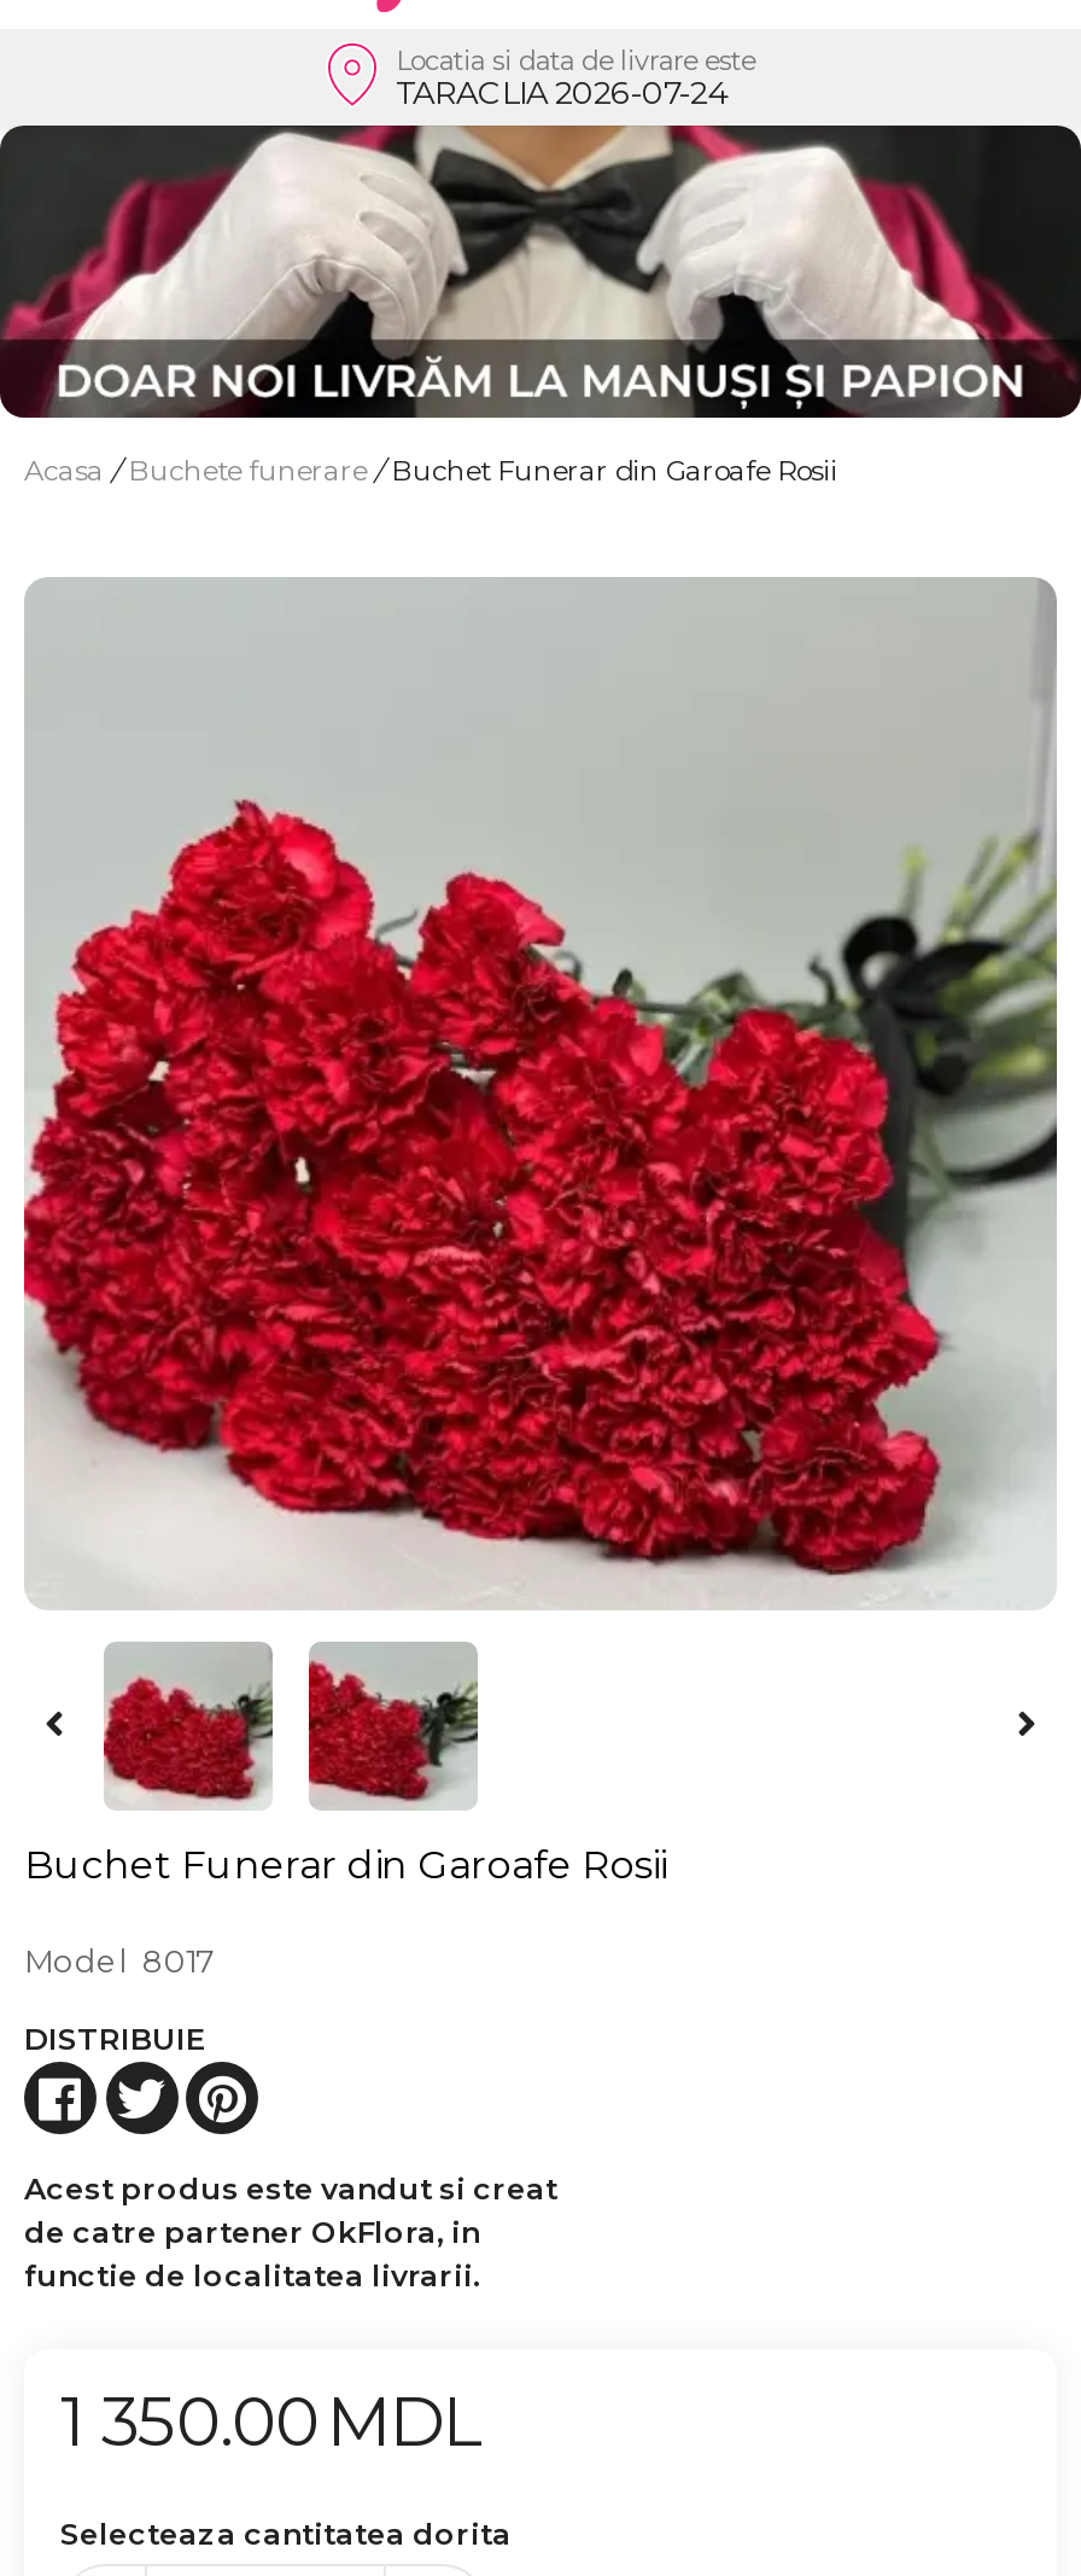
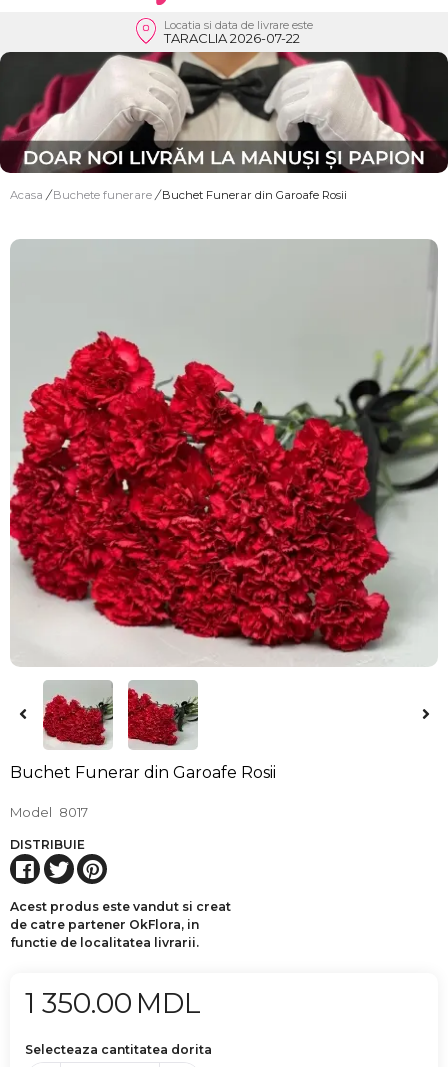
- TARACLIA 2026-07-24
+ TARACLIA 2026-07-22
